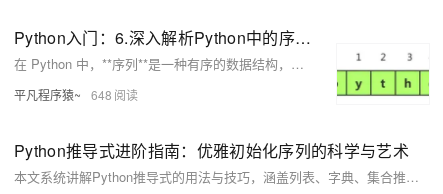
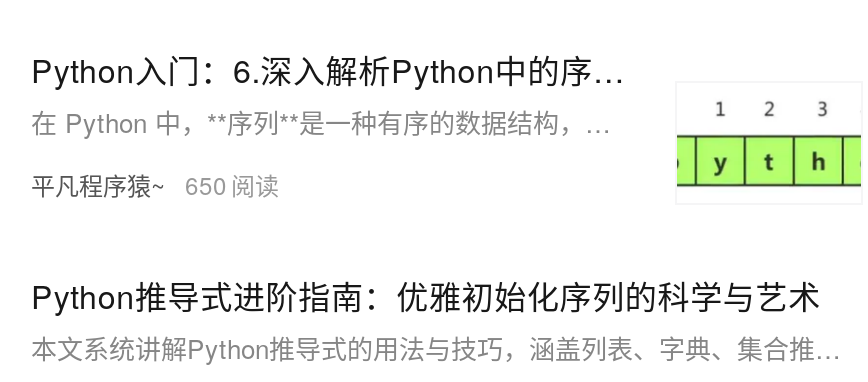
- 平凡程序猿~ 648
+ 平凡程序猿~ 650
